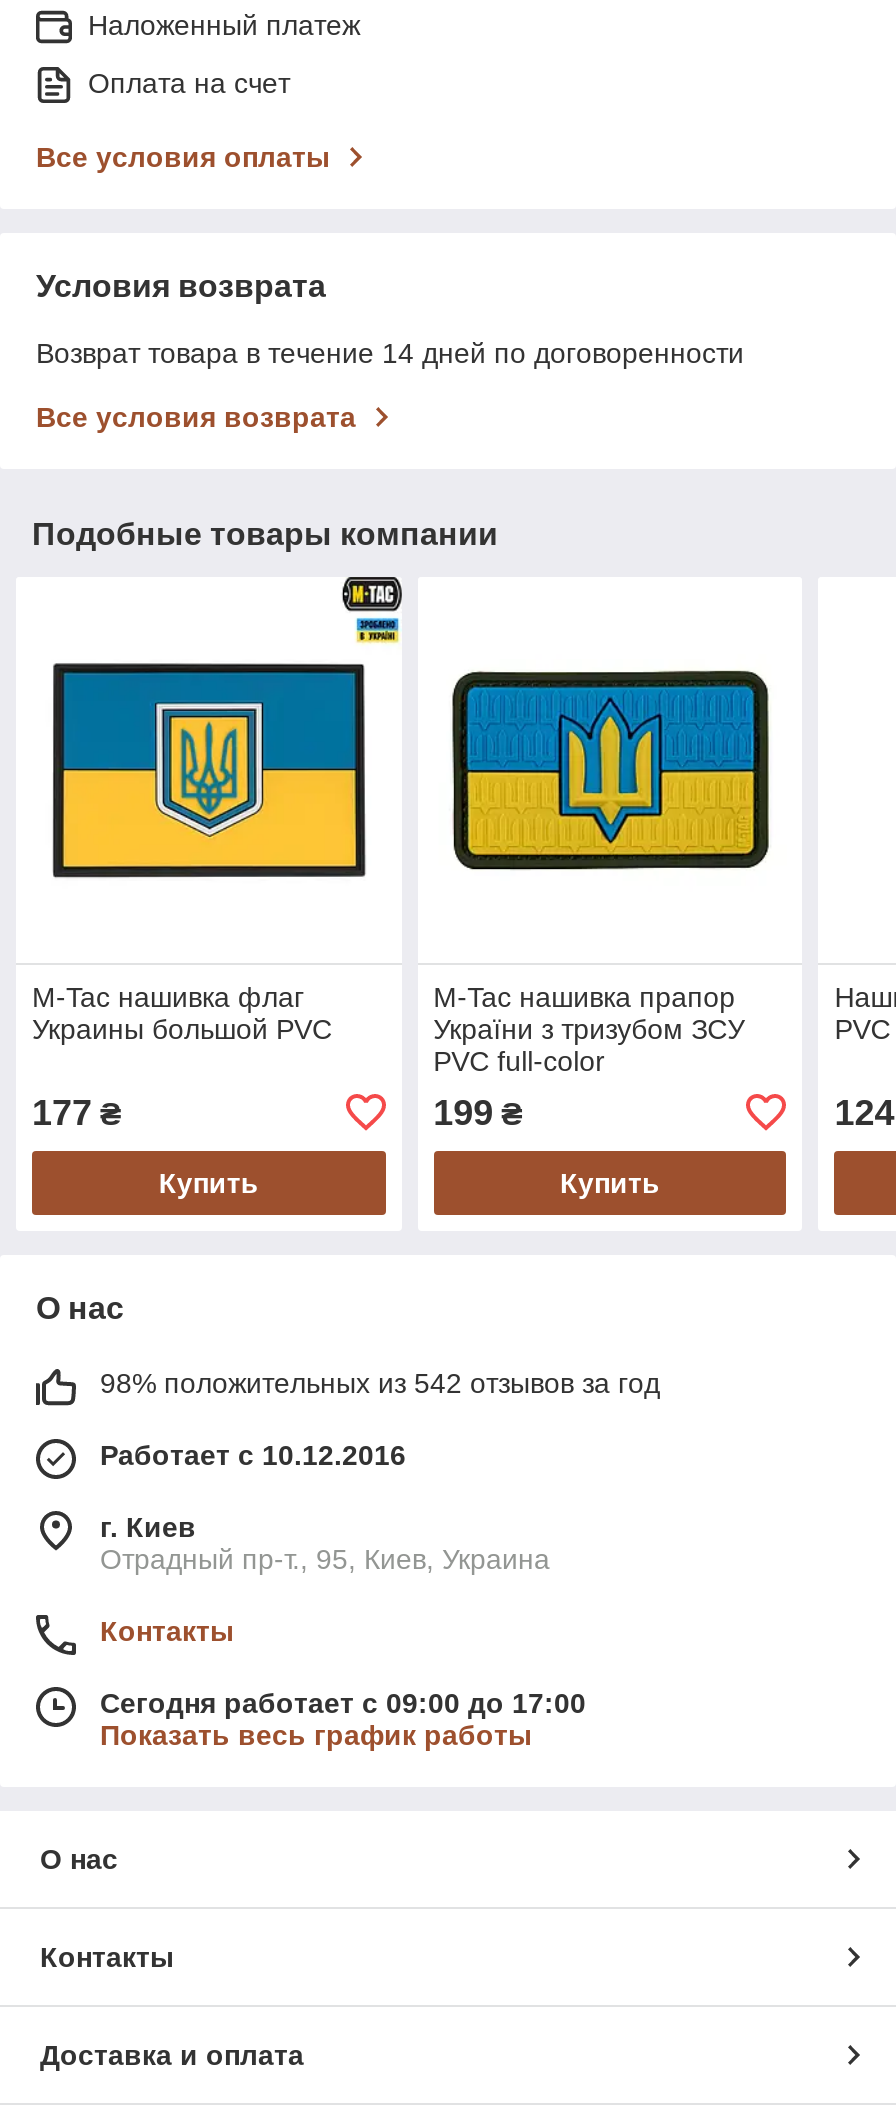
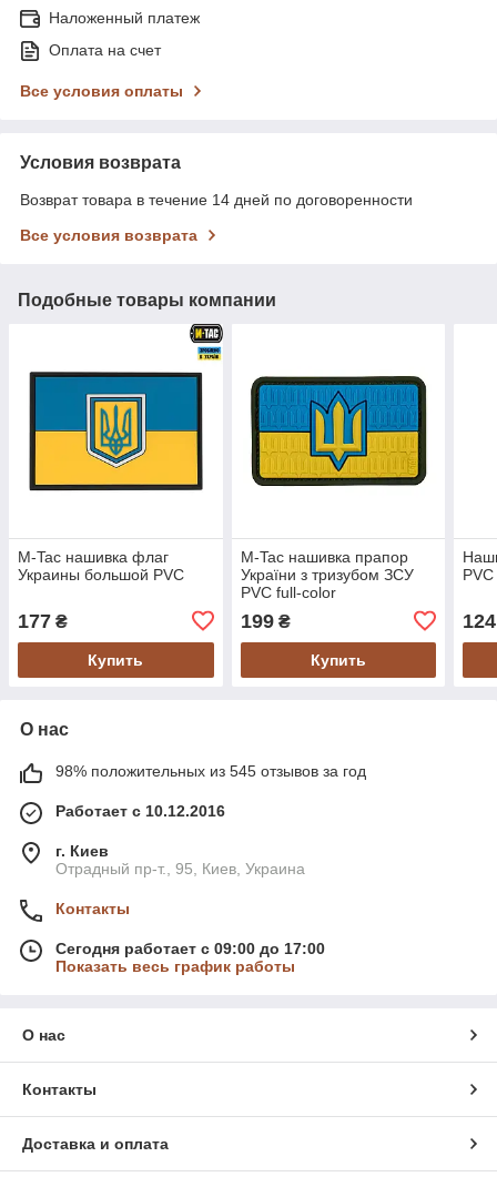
- 98% положительных из 542 отзывов за год
+ 98% положительных из 545 отзывов за год
